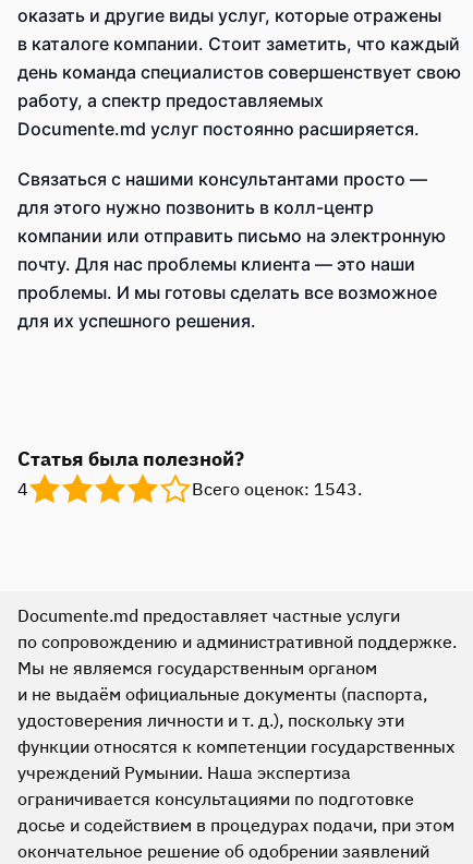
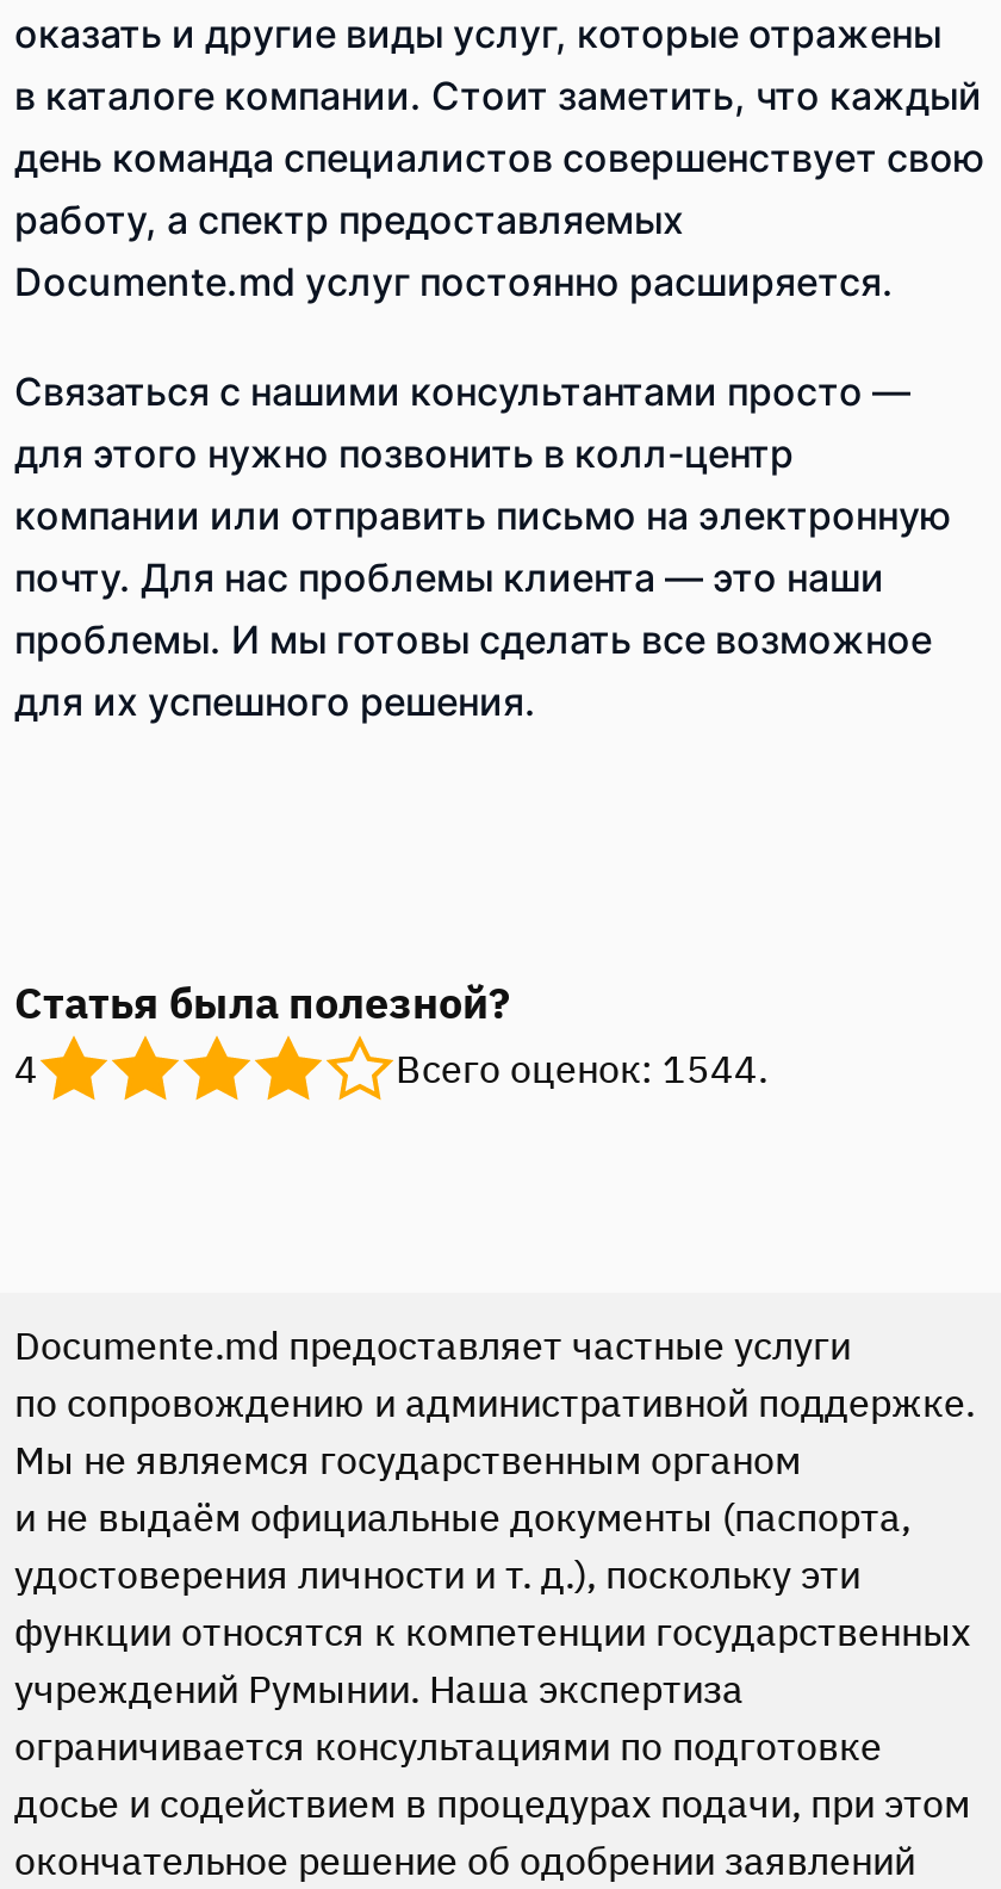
- Всего оценок: 1543.
+ Всего оценок: 1544.
